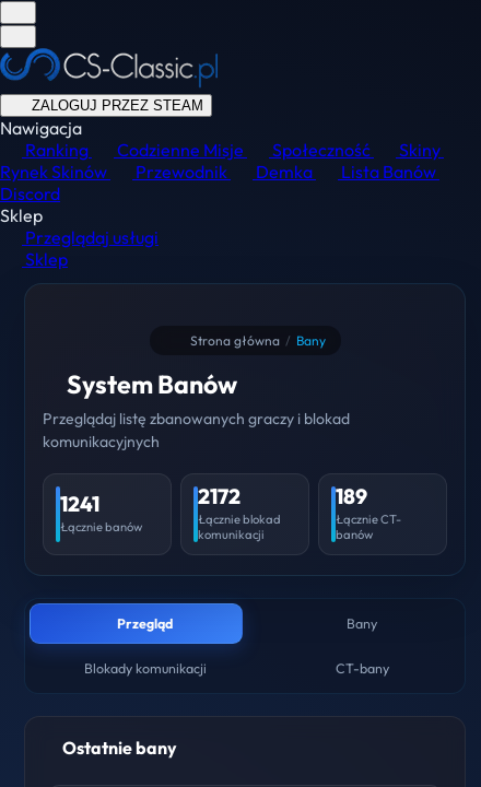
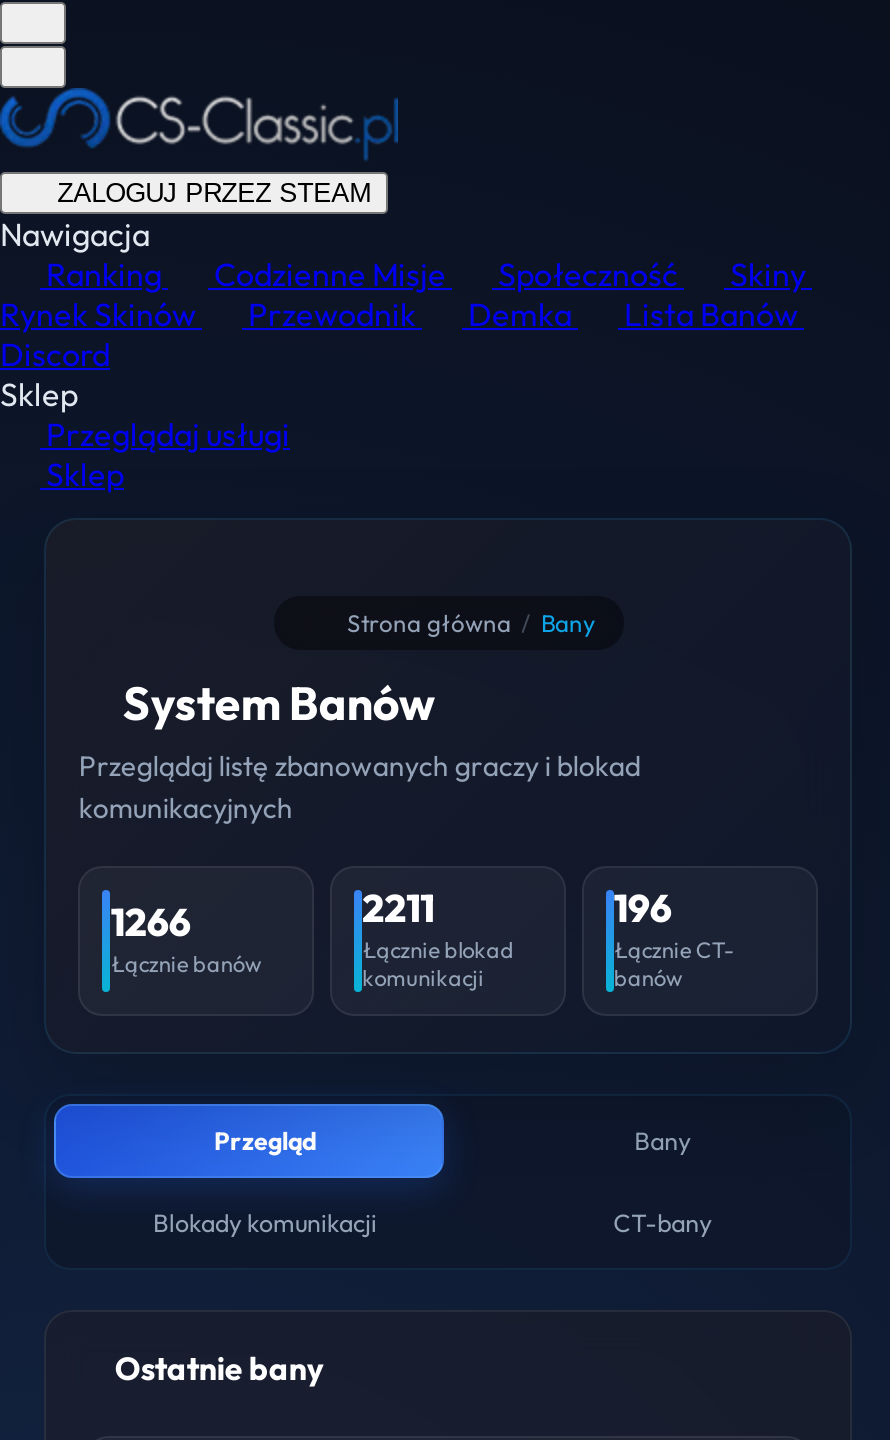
- 2172
+ 2211

- 189
+ 196

- 1241
+ 1266
